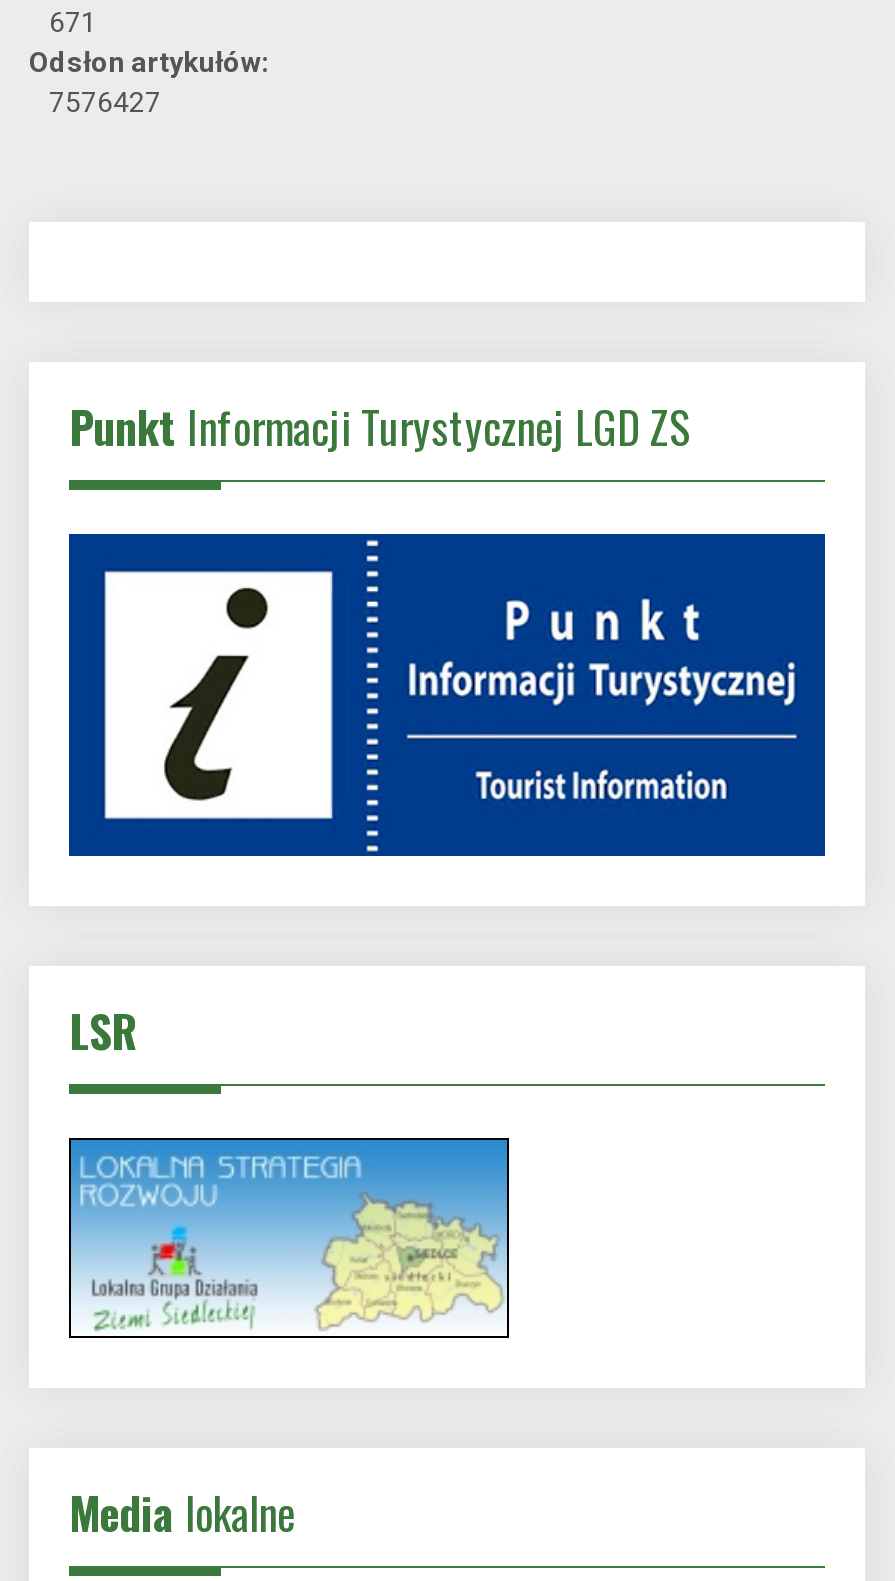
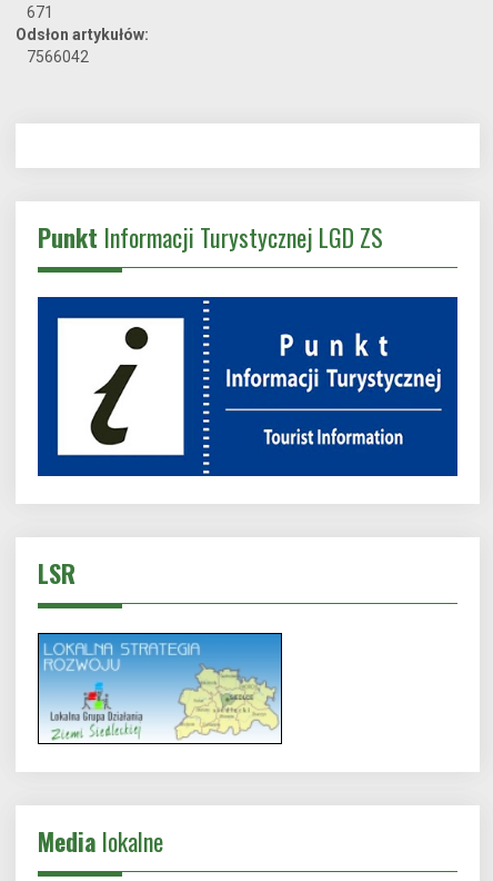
- 7576427
+ 7566042
